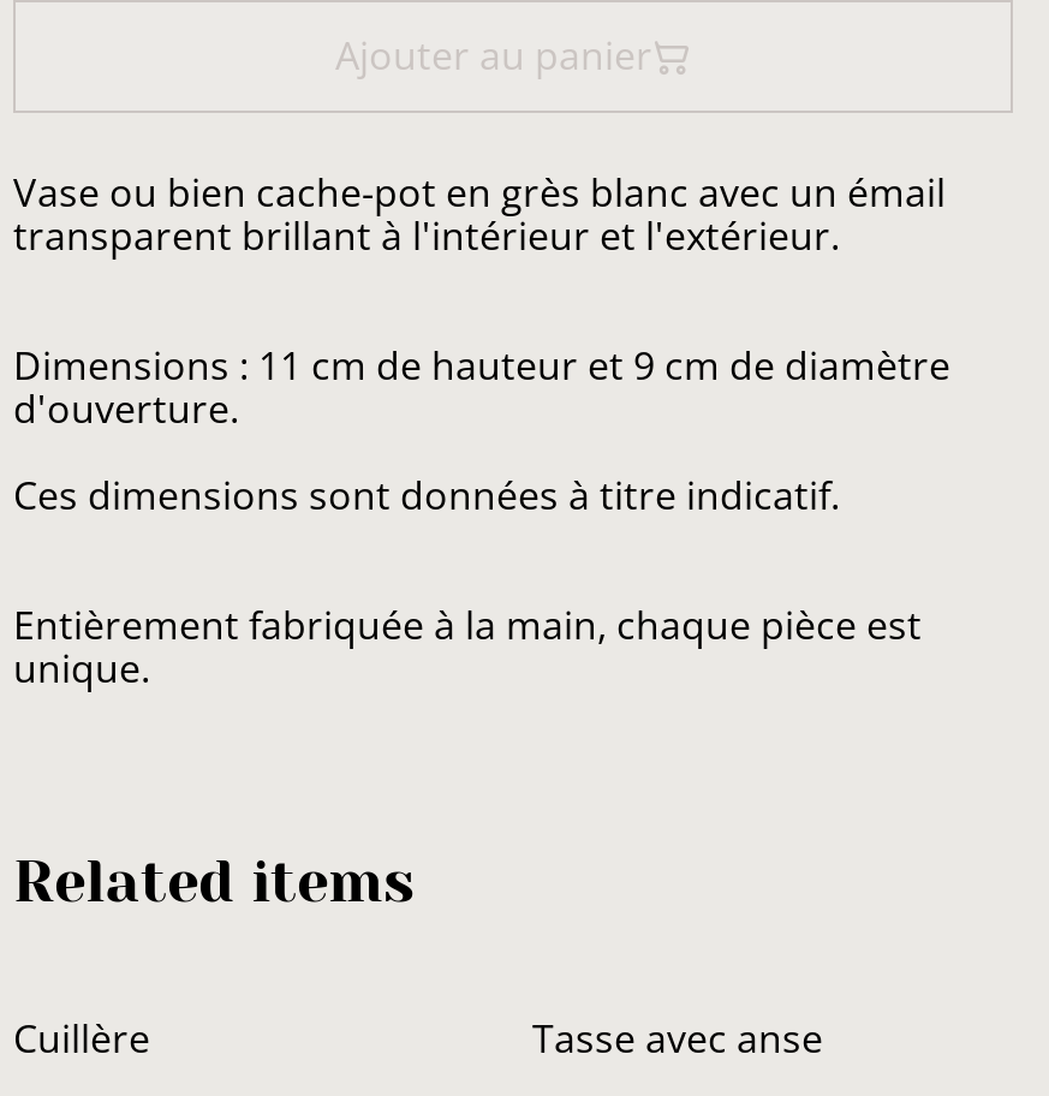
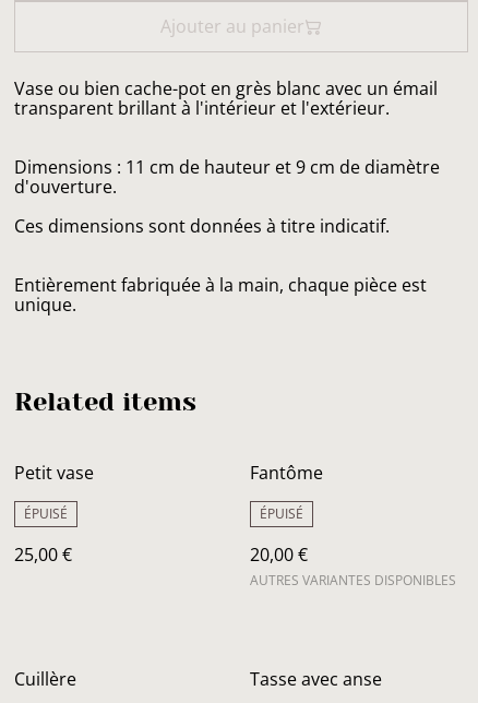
+ Petit vase
+ ÉPUISÉ
+ 25,00 €

+ Fantôme
+ ÉPUISÉ
+ 20,00 €
+ AUTRES VARIANTES DISPONIBLES
